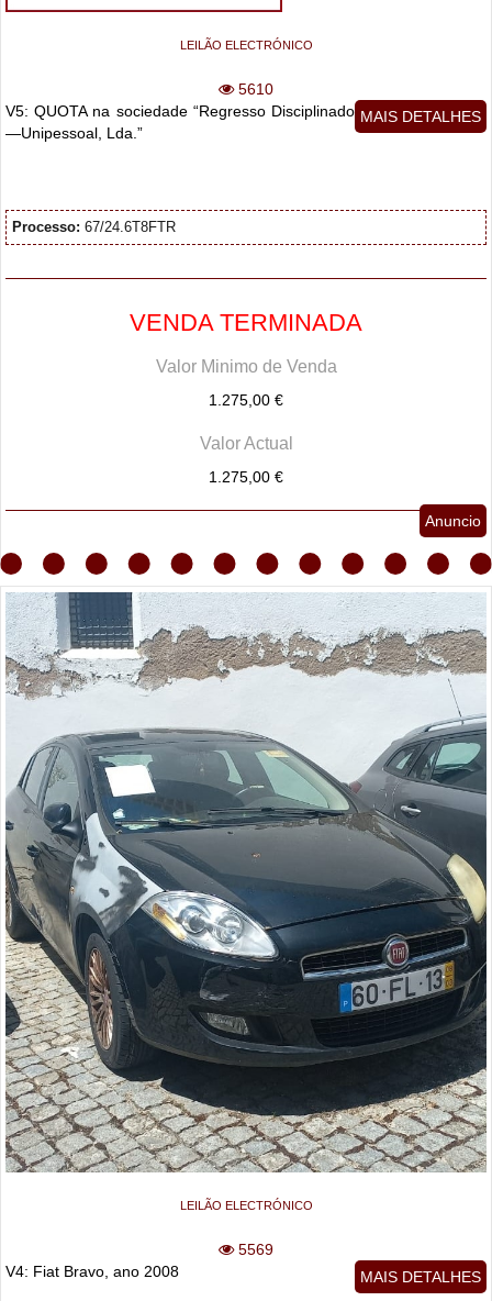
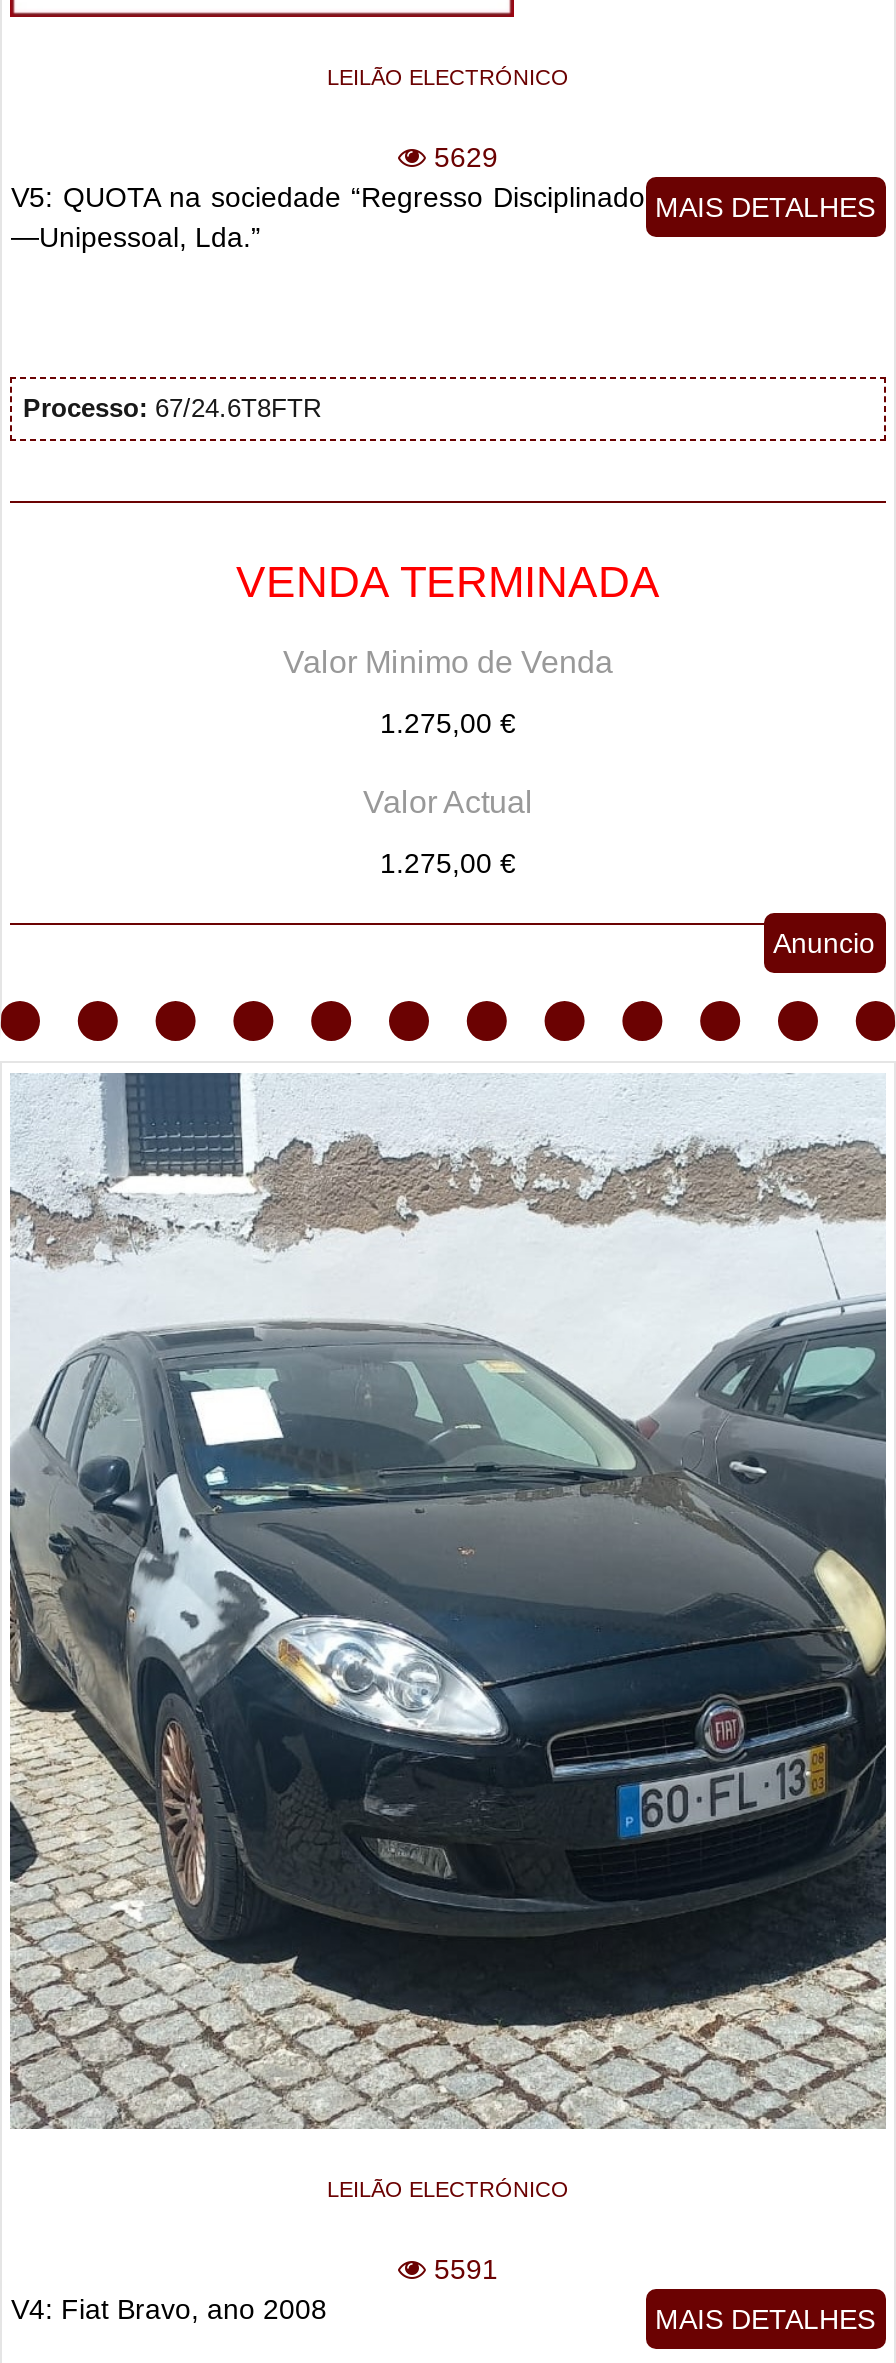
- 5610
+ 5629

- 5569
+ 5591
